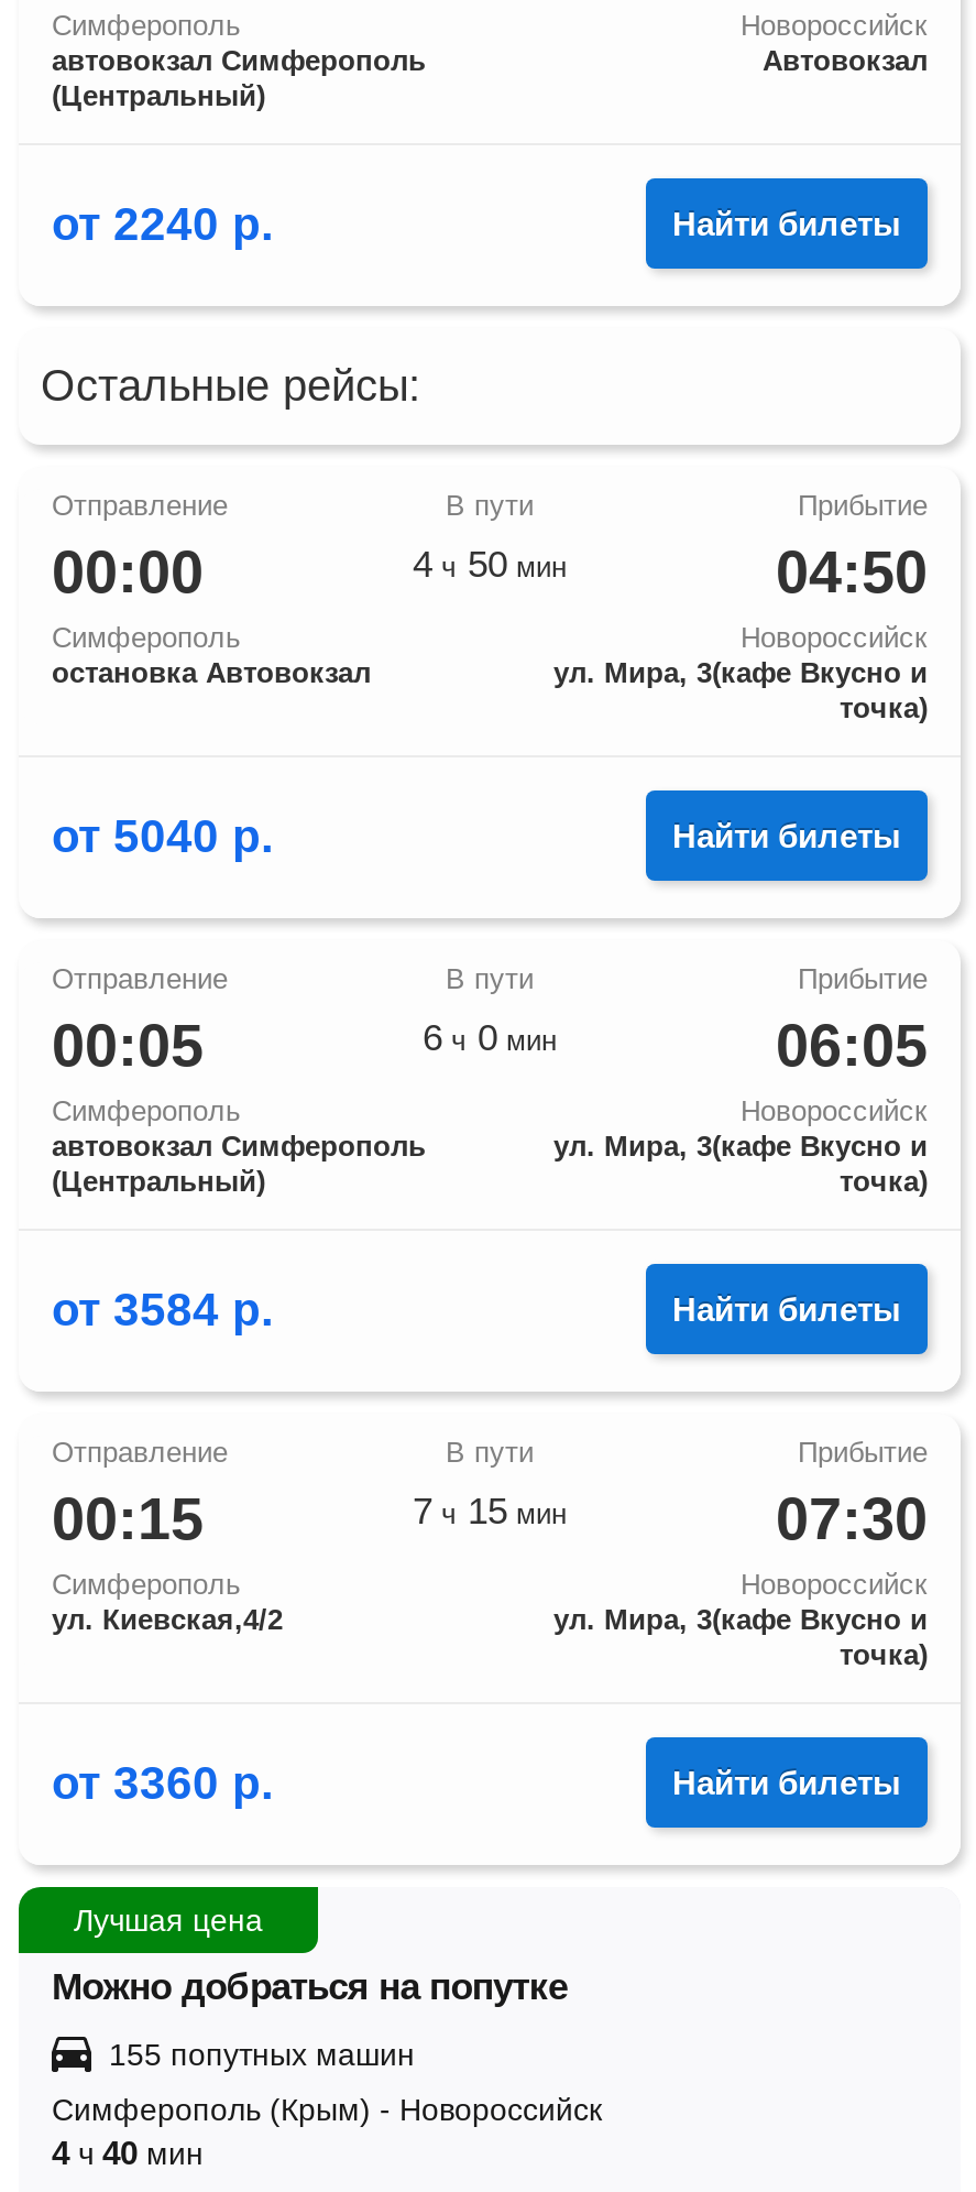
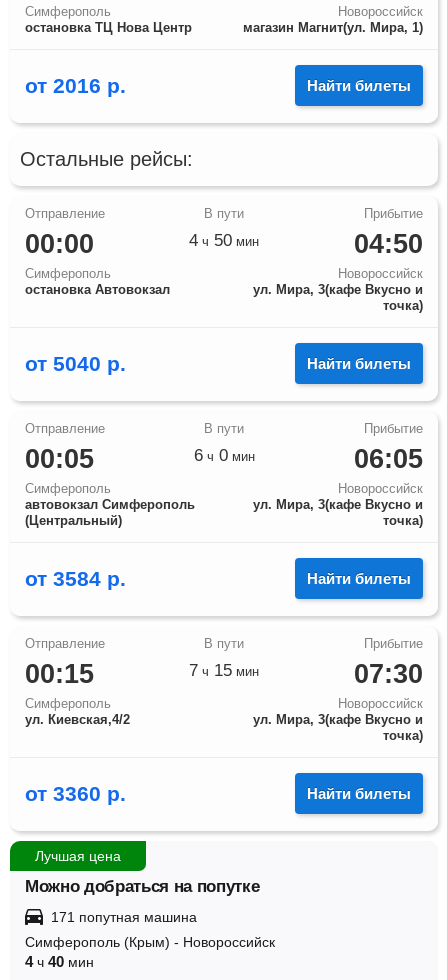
- автовокзал Симферополь
- (Центральный)
+ остановка ТЦ Нова Центр

- Автовокзал
+ магазин Магнит(ул. Мира, 1)

- от 2240 р.
+ от 2016 р.

- 155 попутных машин
+ 171 попутная машина
